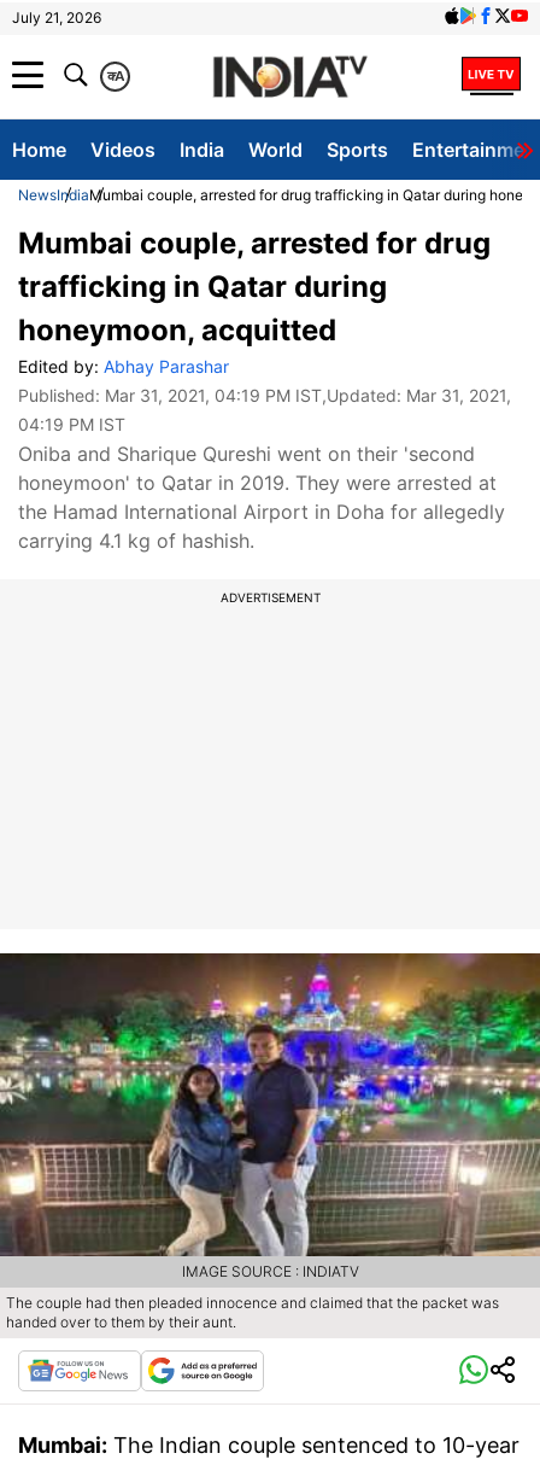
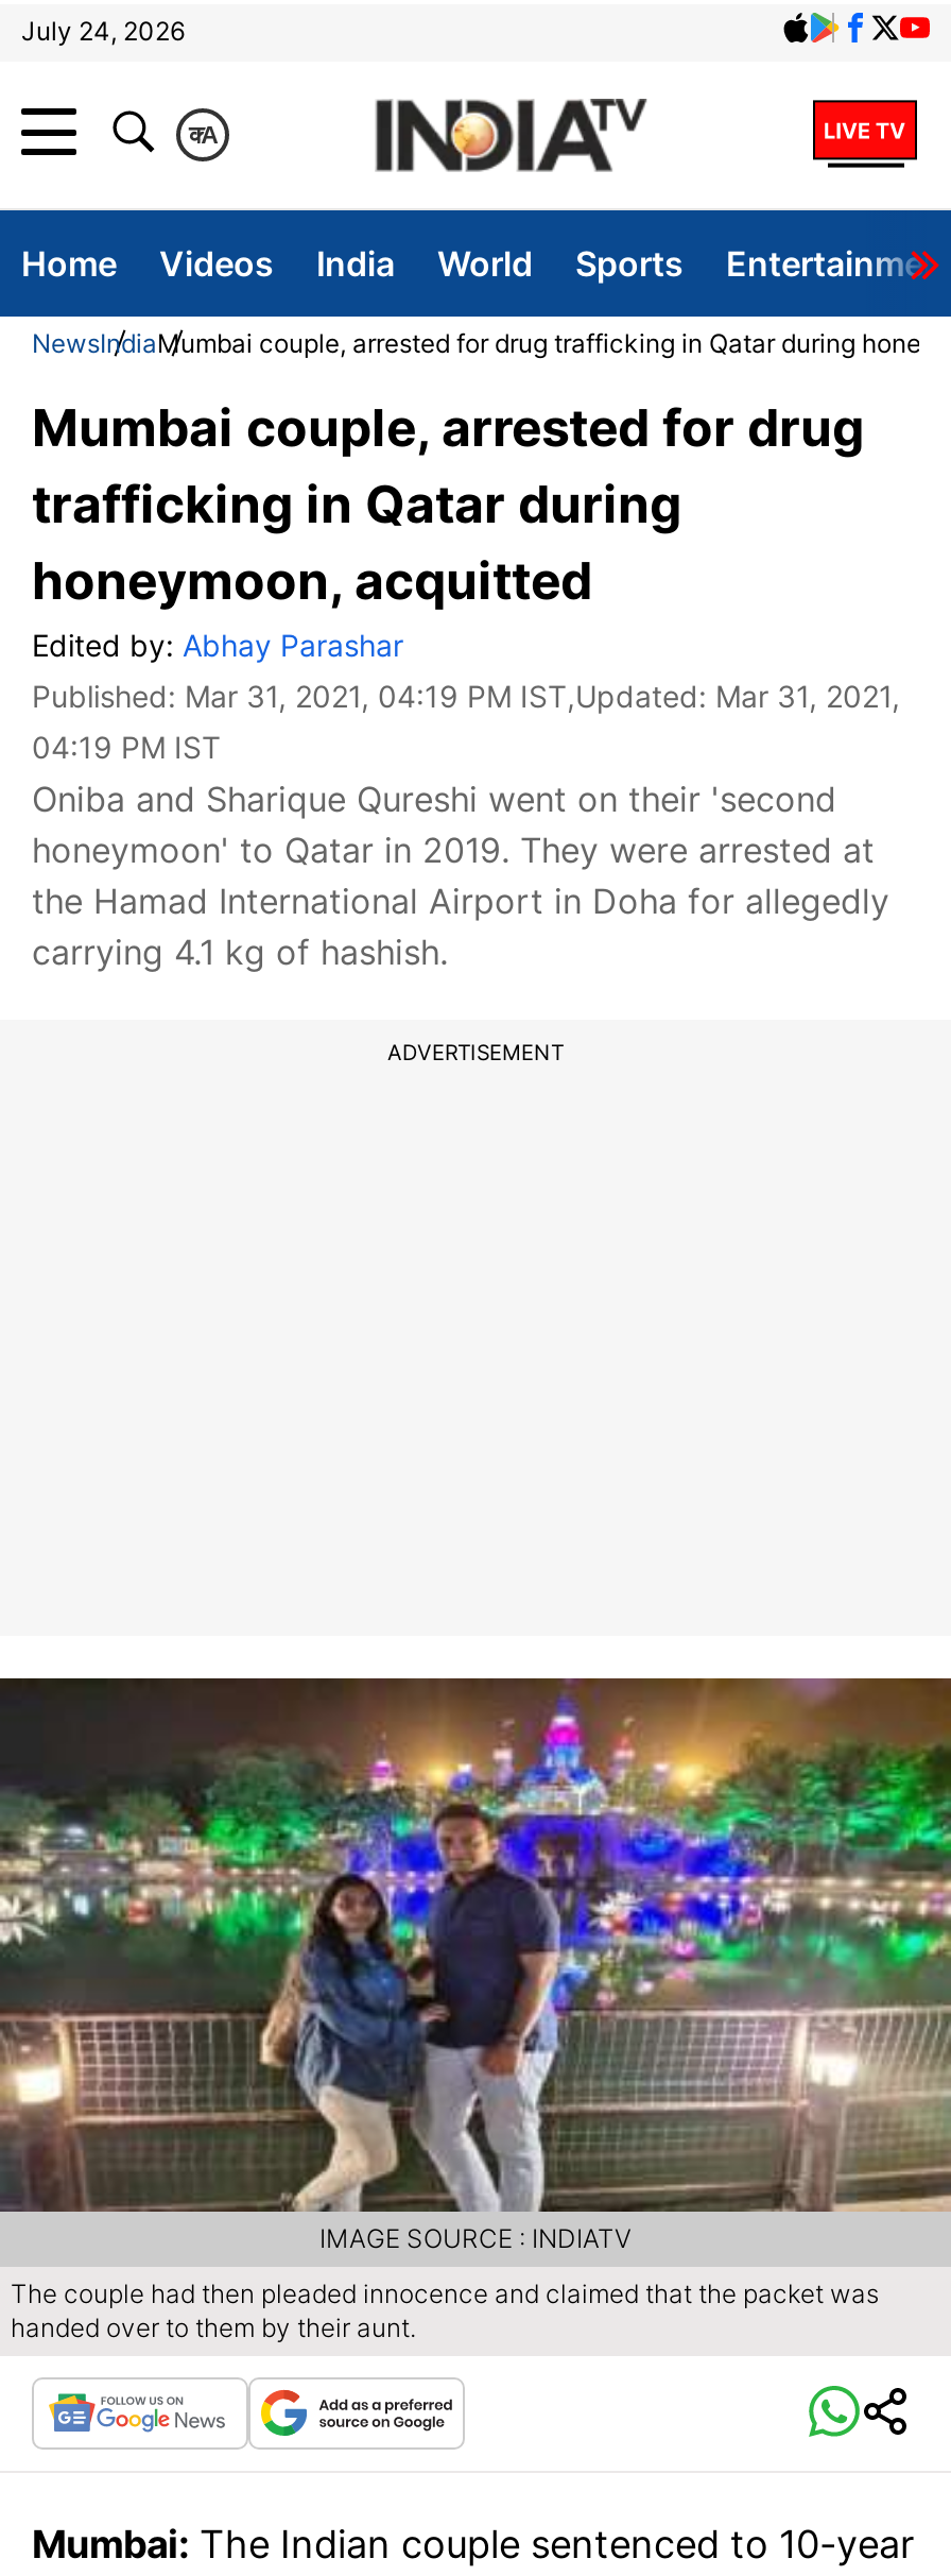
- July 21, 2026
+ July 24, 2026
